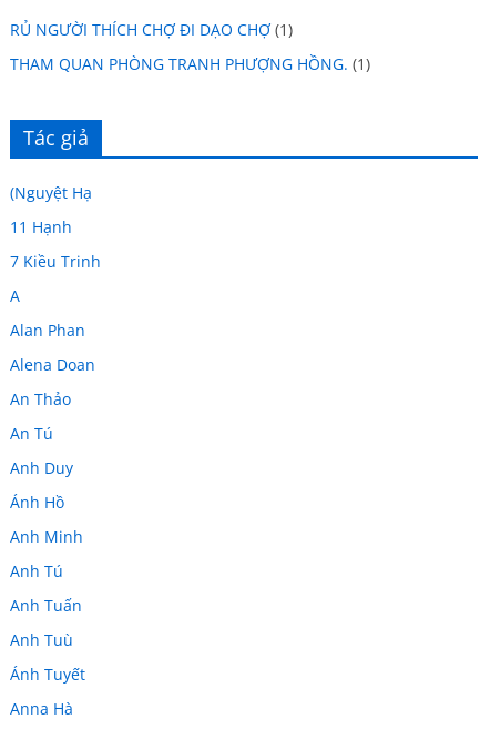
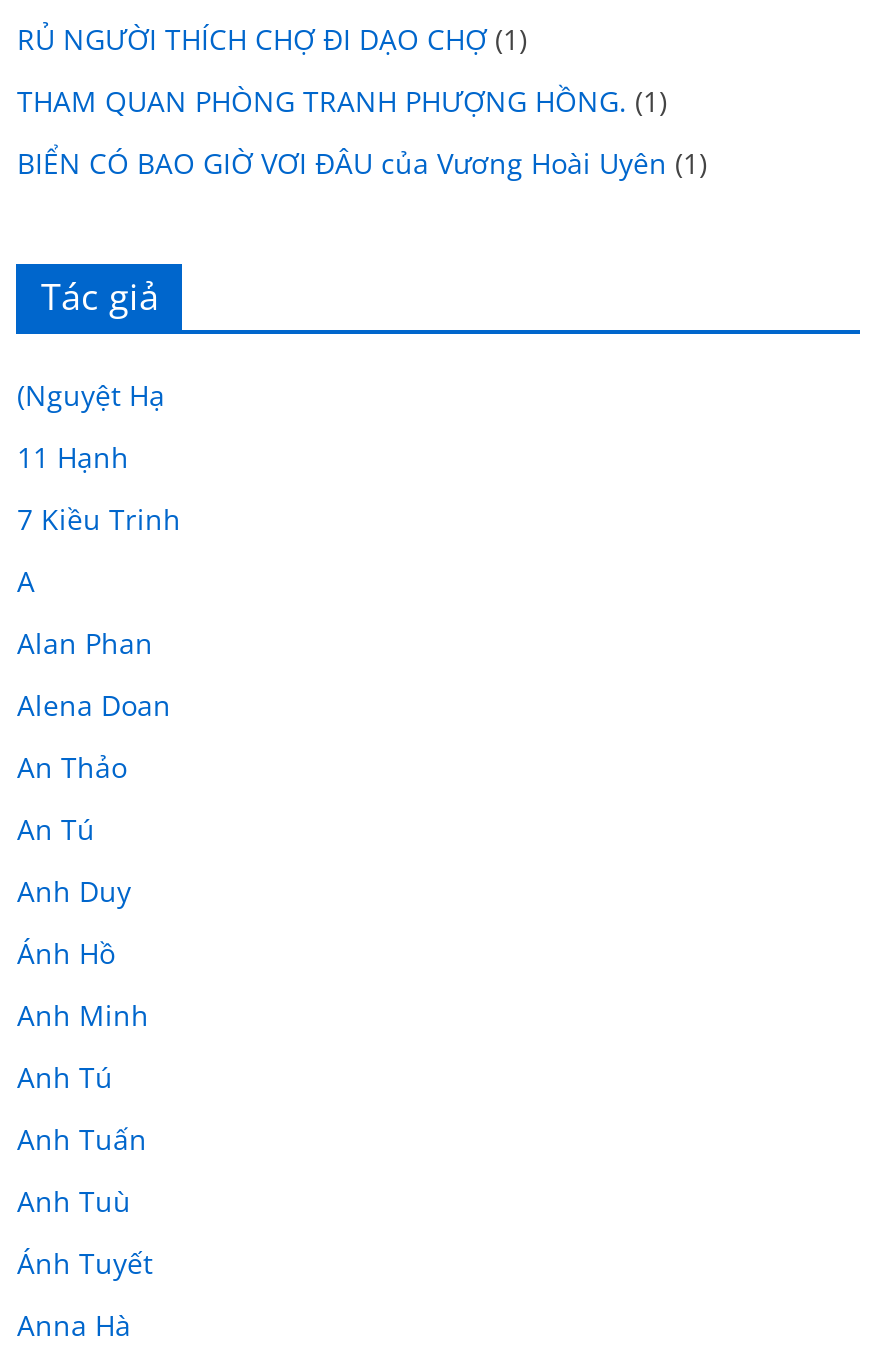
+ BIỂN CÓ BAO GIỜ VƠI ĐÂU của Vương Hoài Uyên (1)
